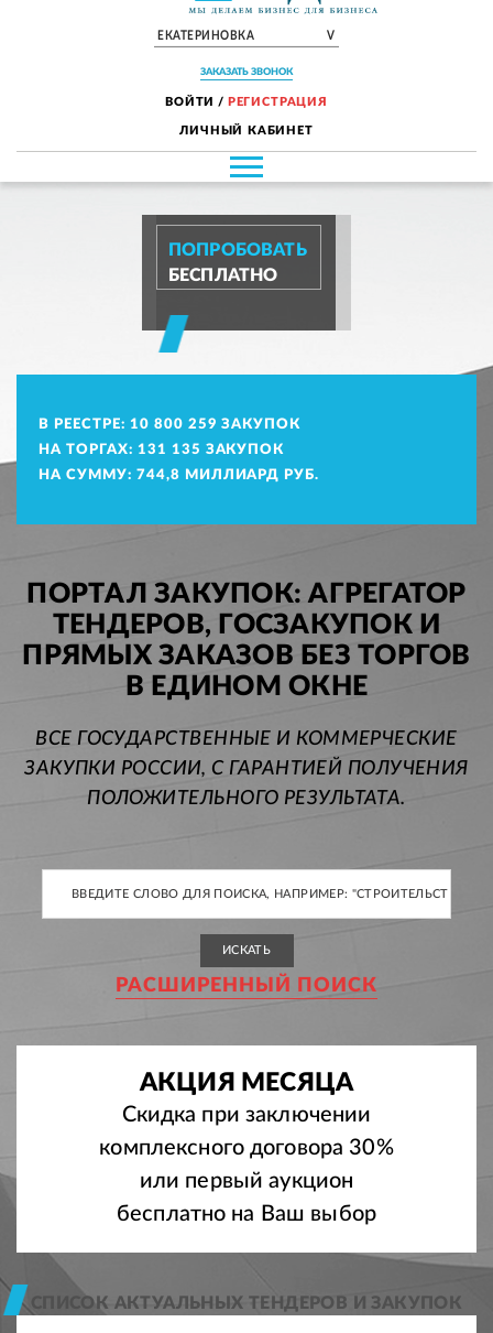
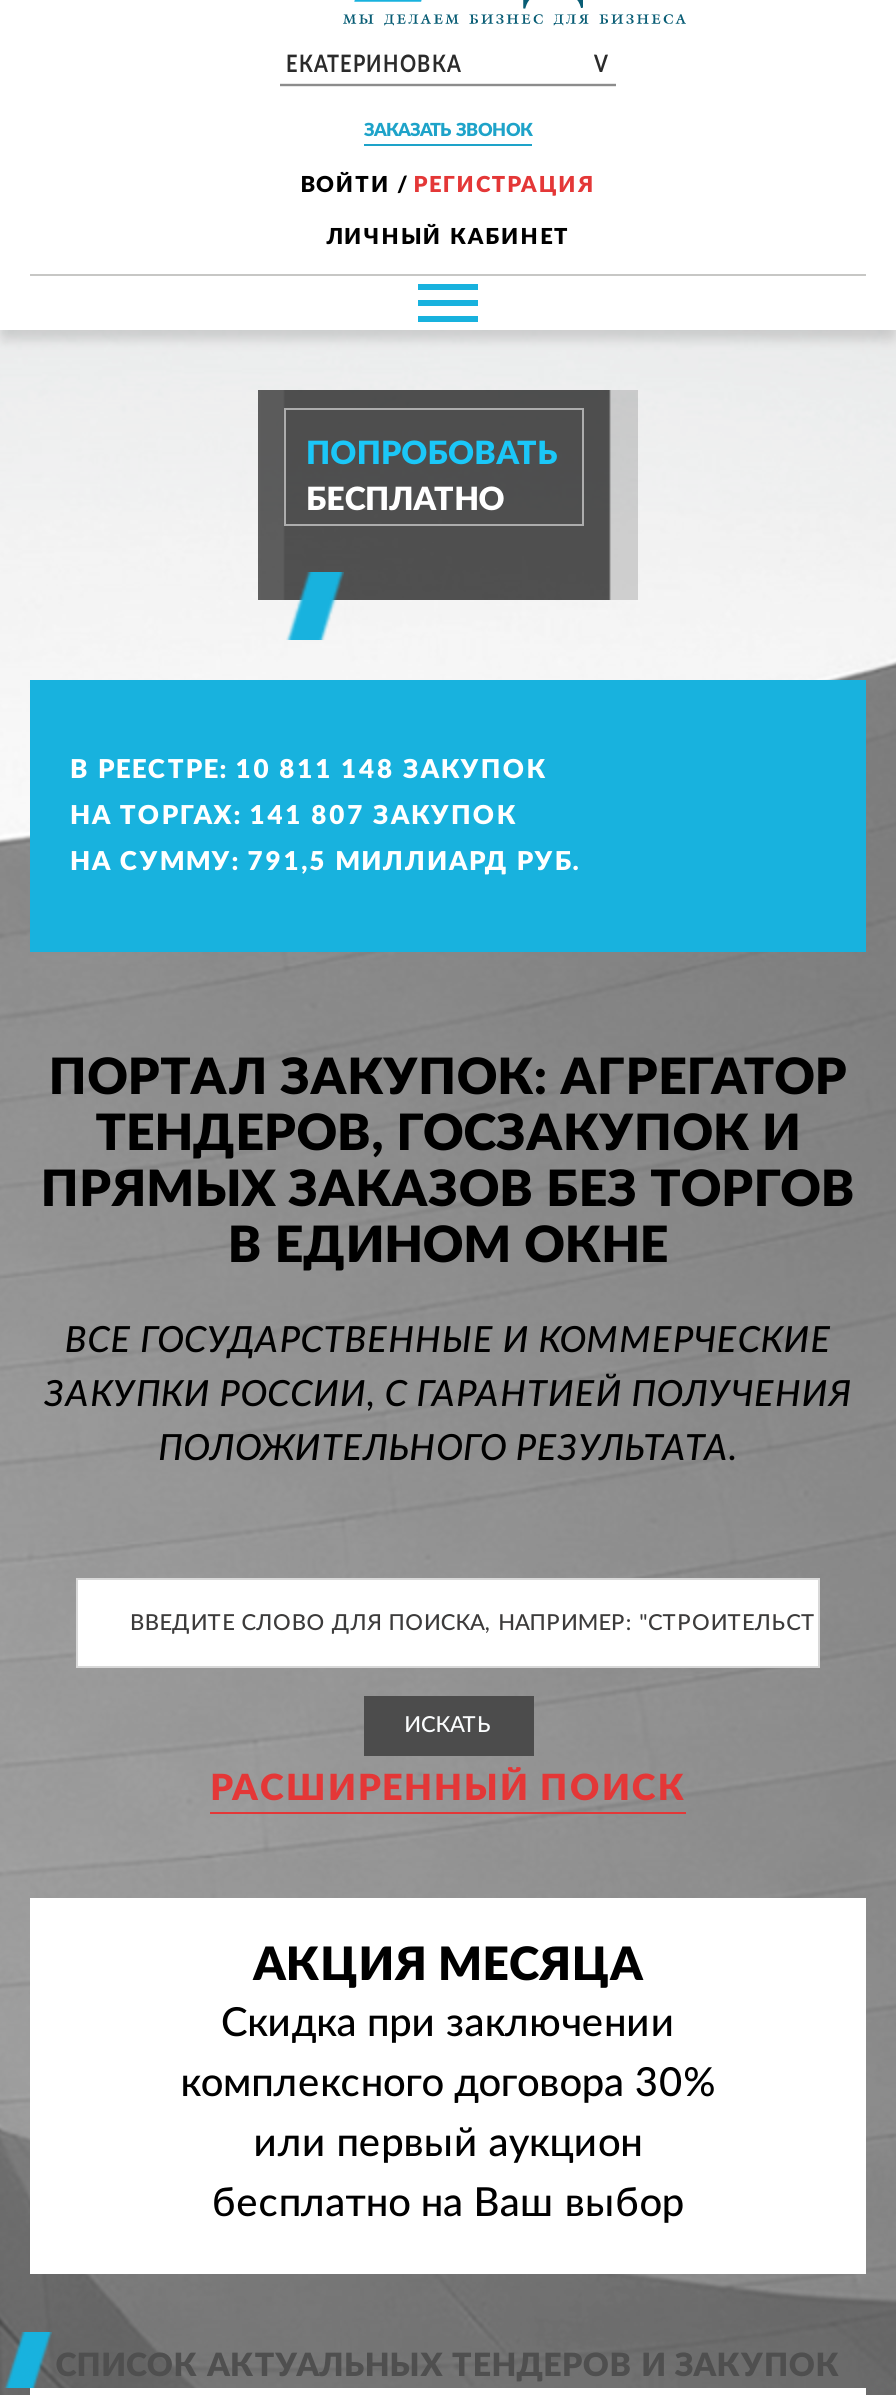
- В РЕЕСТРЕ: 10 800 259 ЗАКУПОК
+ В РЕЕСТРЕ: 10 811 148 ЗАКУПОК

- НА ТОРГАХ: 131 135 ЗАКУПОК
+ НА ТОРГАХ: 141 807 ЗАКУПОК

- НА СУММУ: 744,8 МИЛЛИАРД РУБ.
+ НА СУММУ: 791,5 МИЛЛИАРД РУБ.
